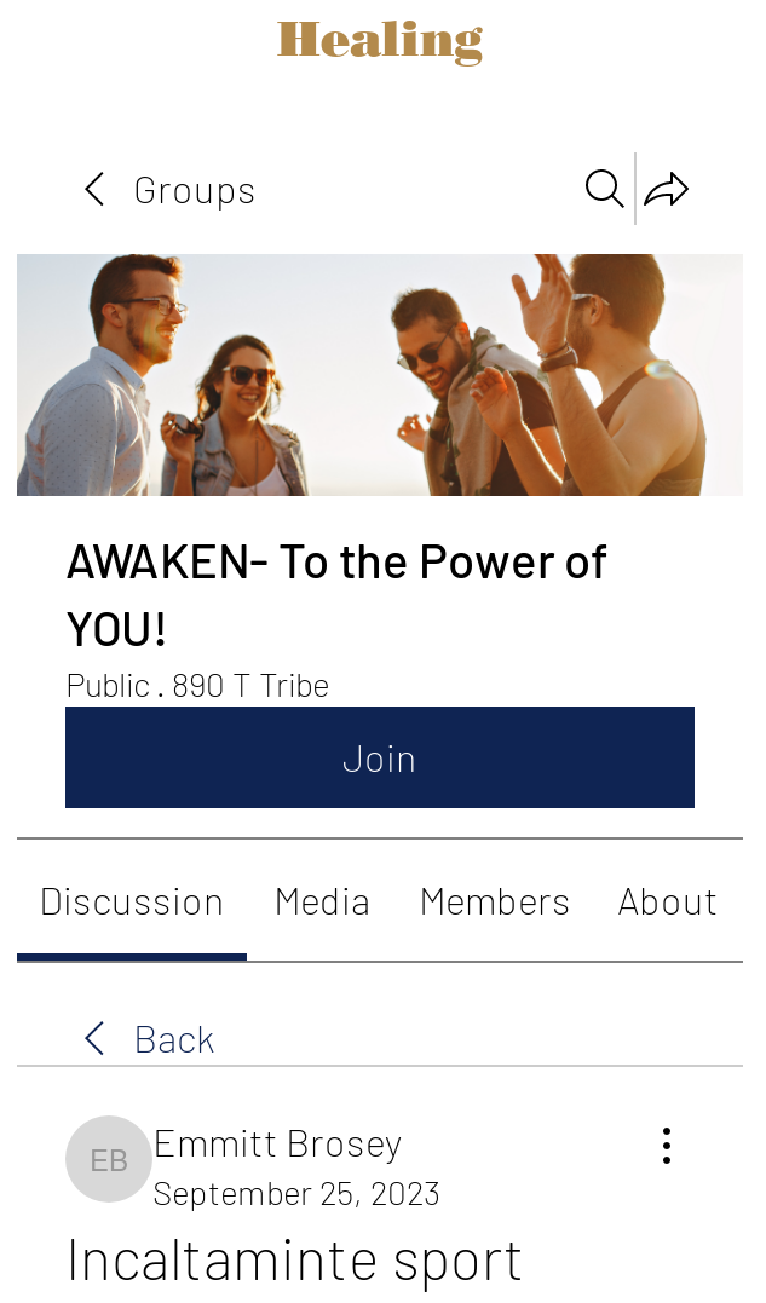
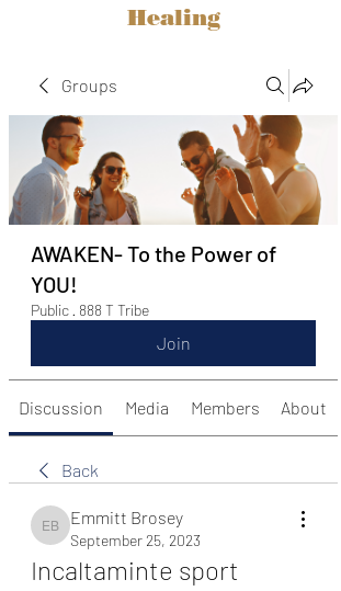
- Public 890 T Tribe
+ Public 888 T Tribe
